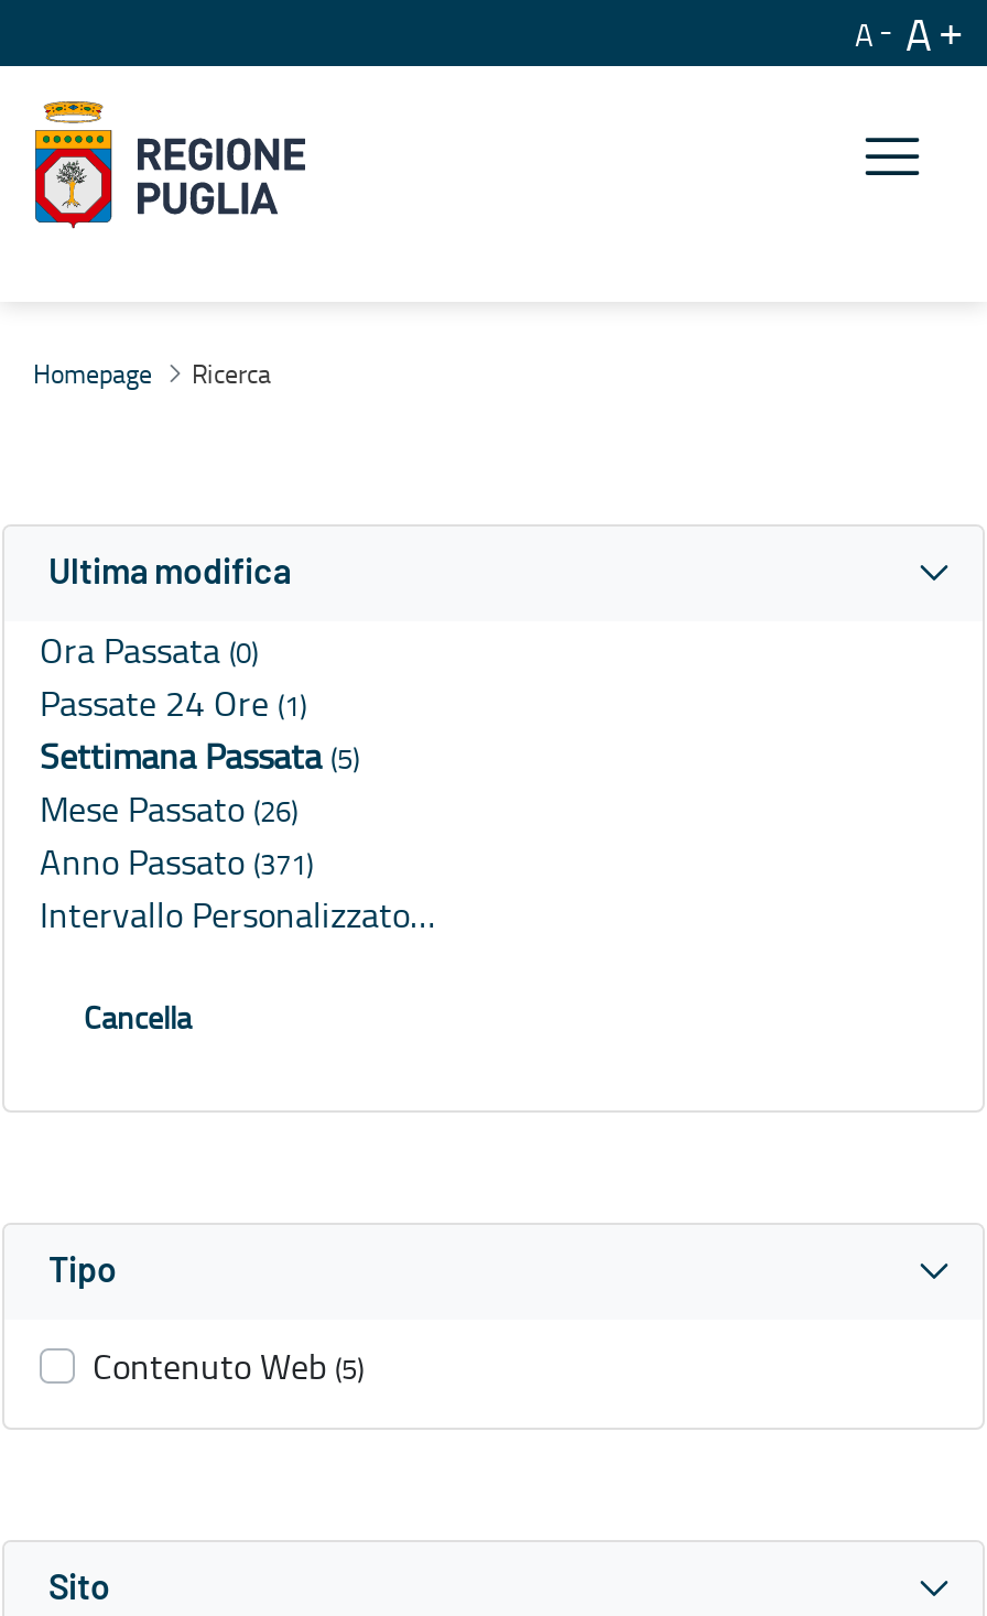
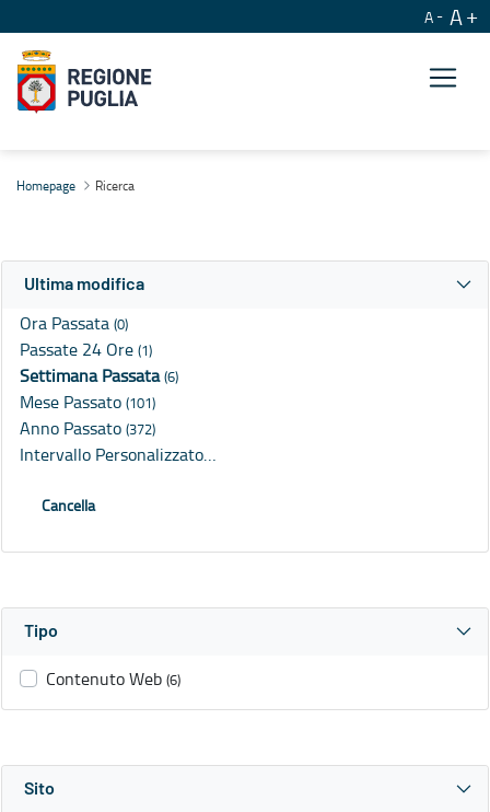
- Settimana Passata (5)
+ Settimana Passata (6)

- Mese Passato (26)
+ Mese Passato (101)

- Anno Passato (371)
+ Anno Passato (372)

- Contenuto Web (5)
+ Contenuto Web (6)
